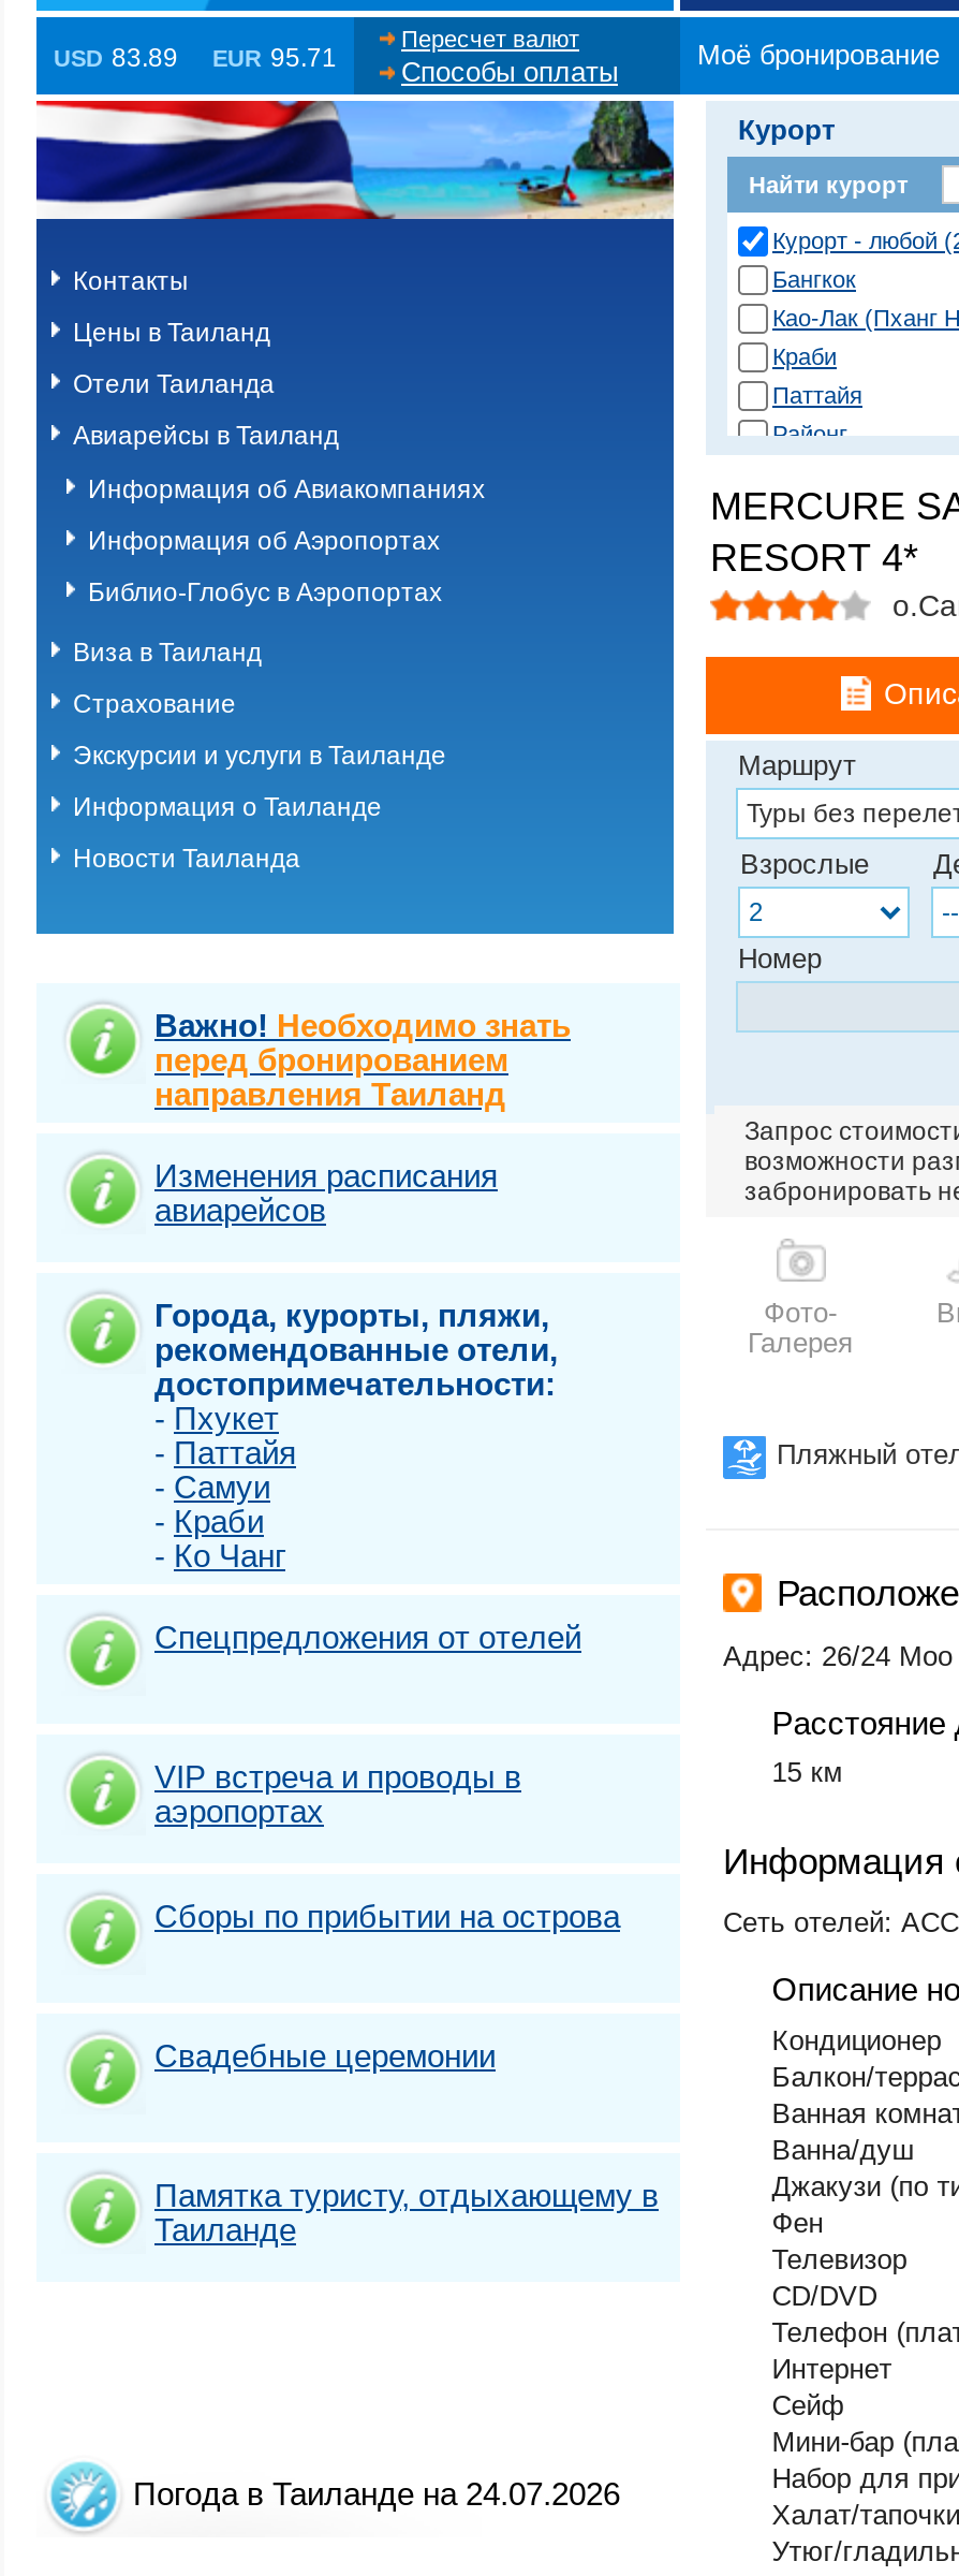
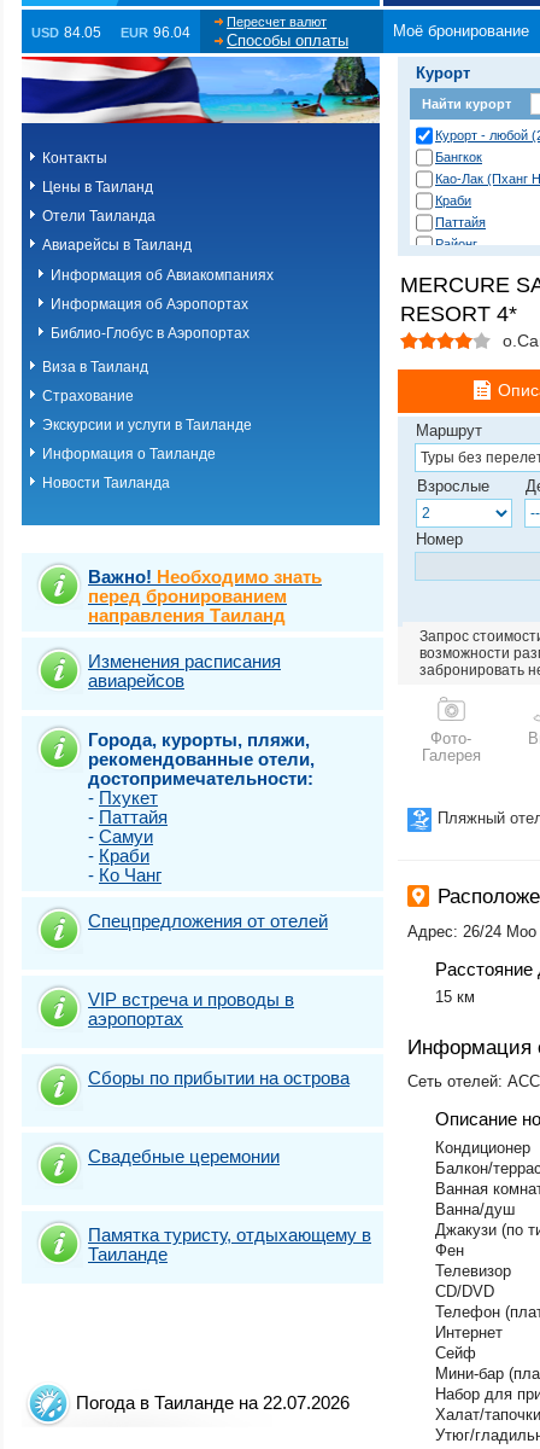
- USD 83.89
+ USD 84.05

- EUR 95.71
+ EUR 96.04

- Погода в Таиланде на 24.07.2026
+ Погода в Таиланде на 22.07.2026
